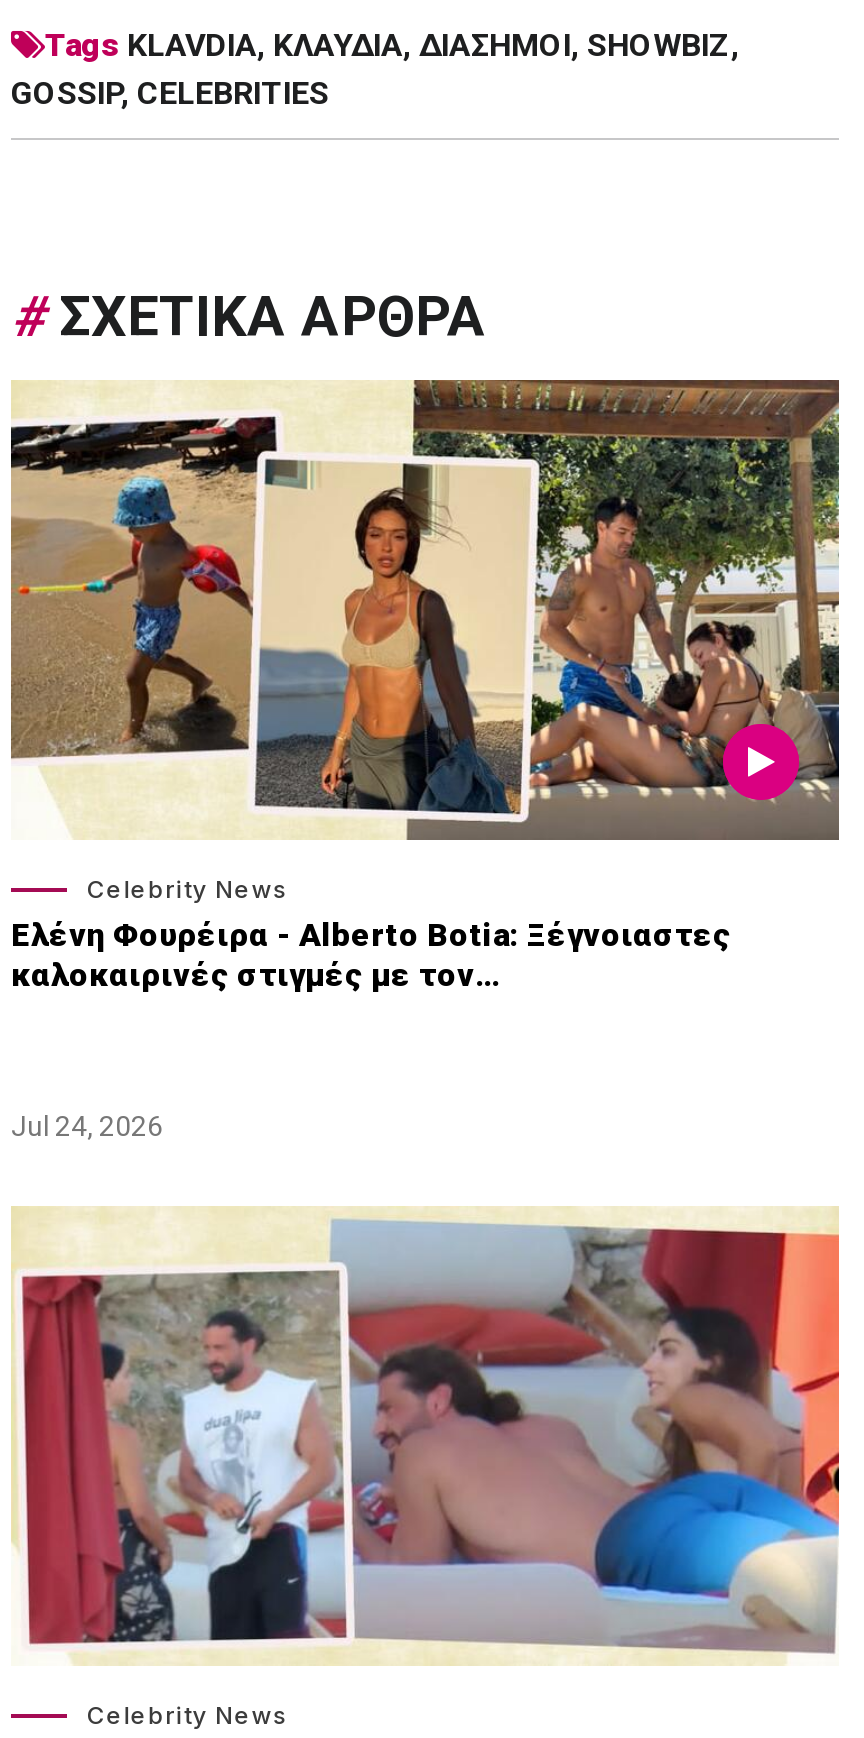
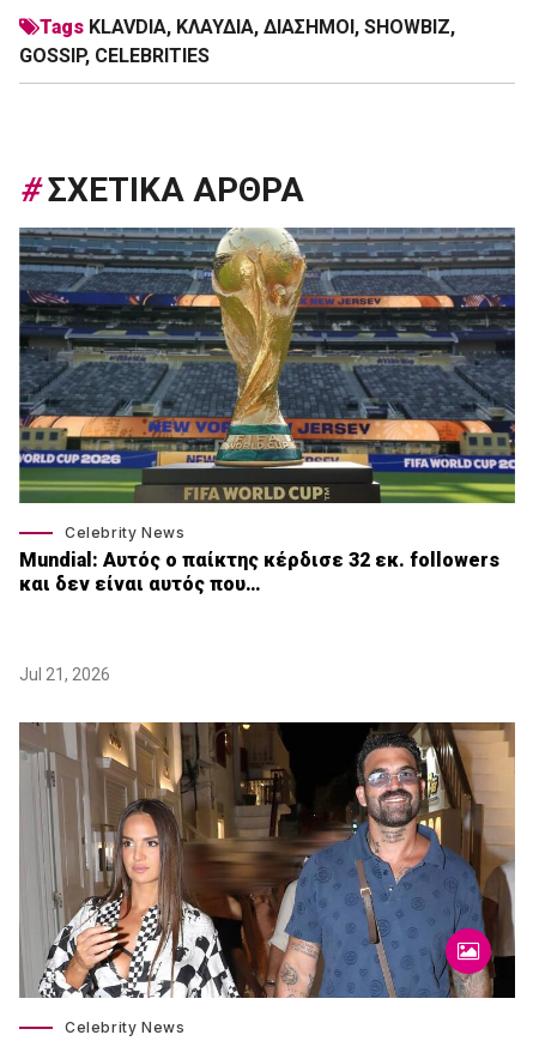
- [image]
- Ελένη Φουρέιρα - Alberto Botia: Ξέγνοιαστες
- καλοκαιρινές στιγμές με τον…
+ [image]
+ Mundial: Aυτός ο παίκτης κέρδισε 32 εκ. followers
+ και δεν είναι αυτός που…

- Jul 24, 2026
+ Jul 21, 2026

- [image]
+ [image]
